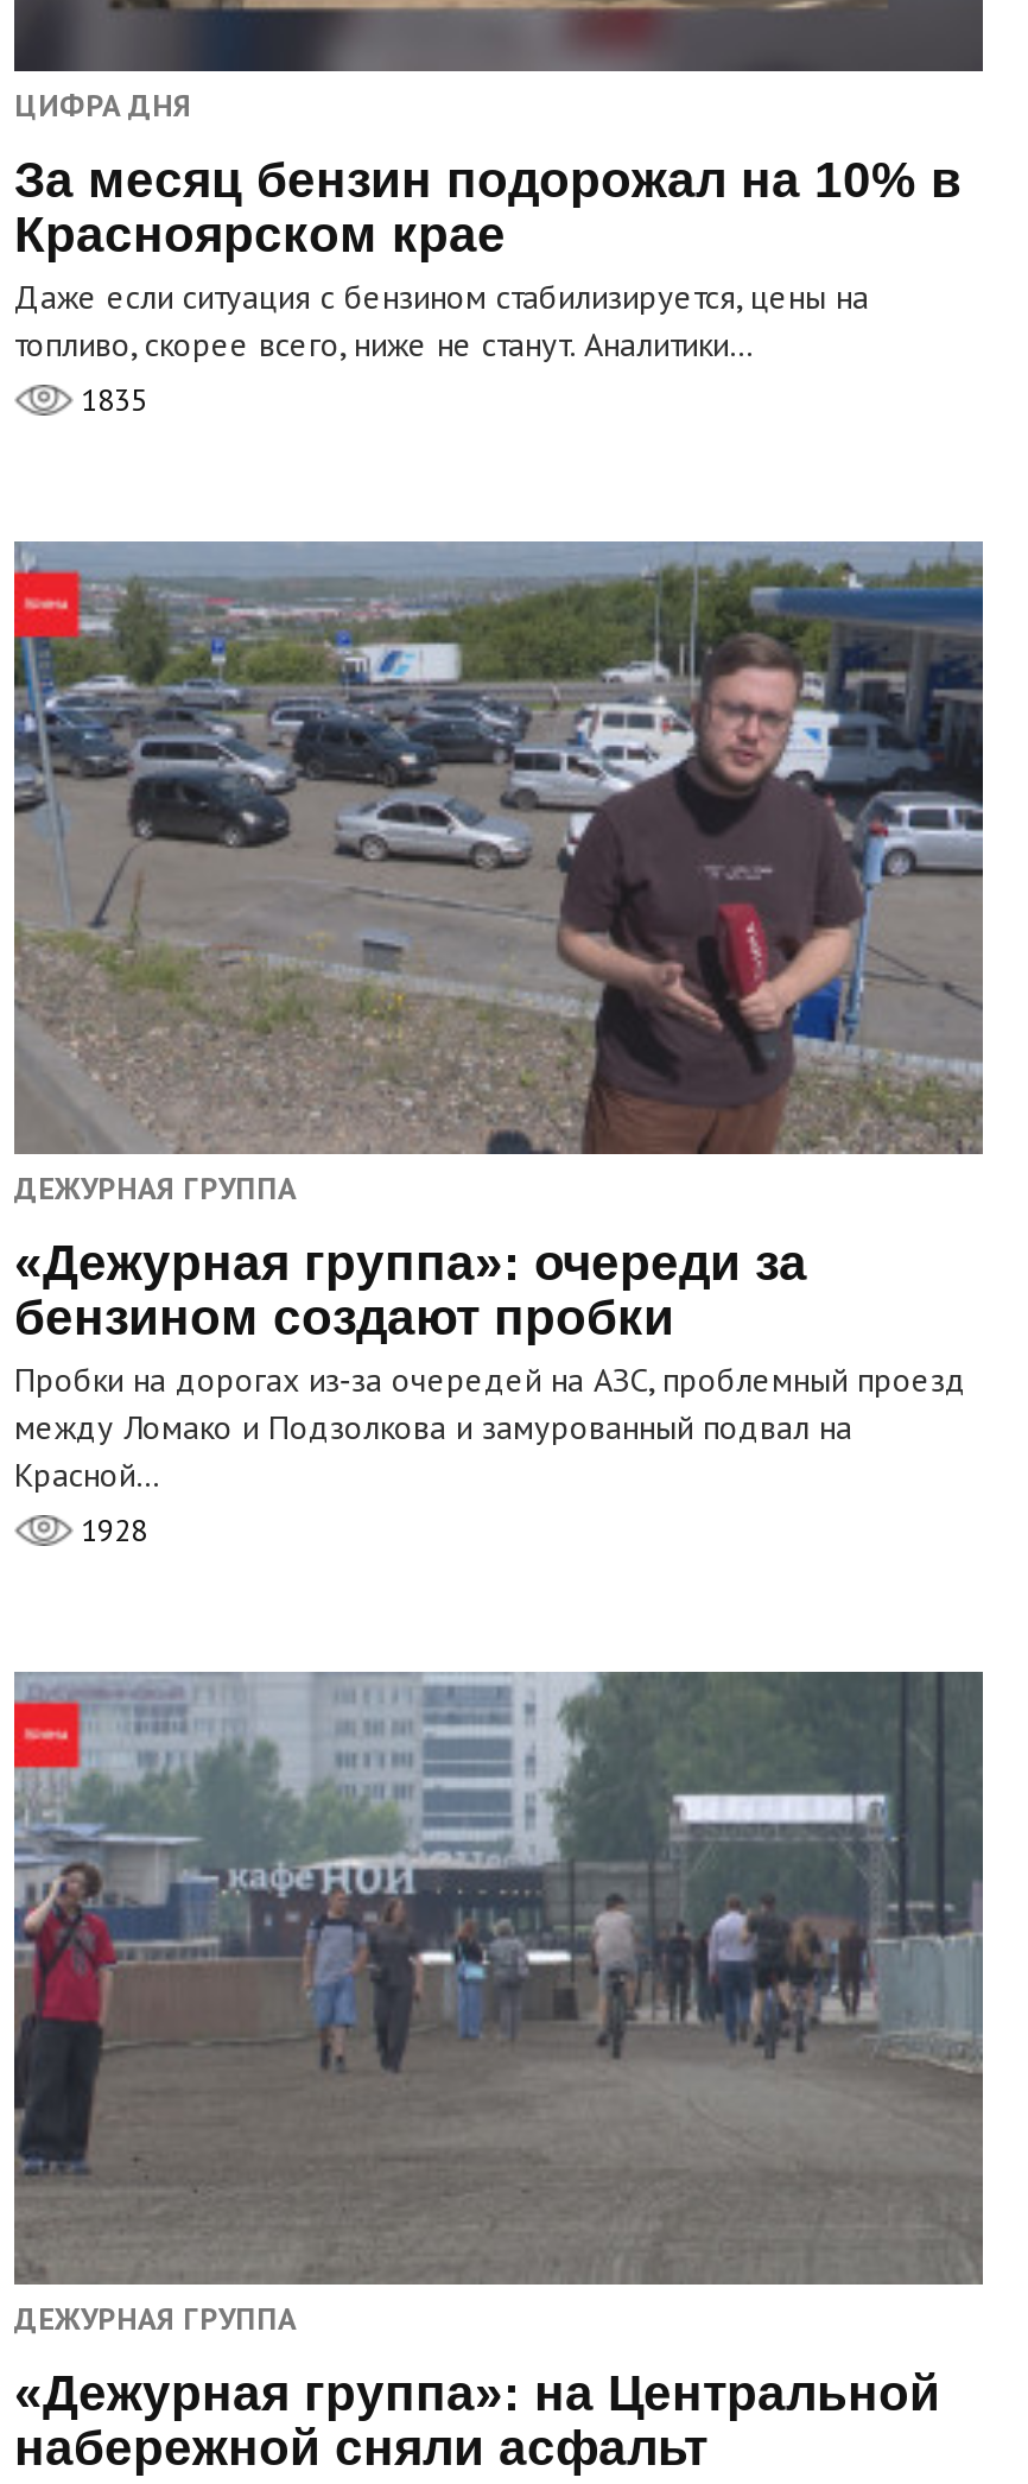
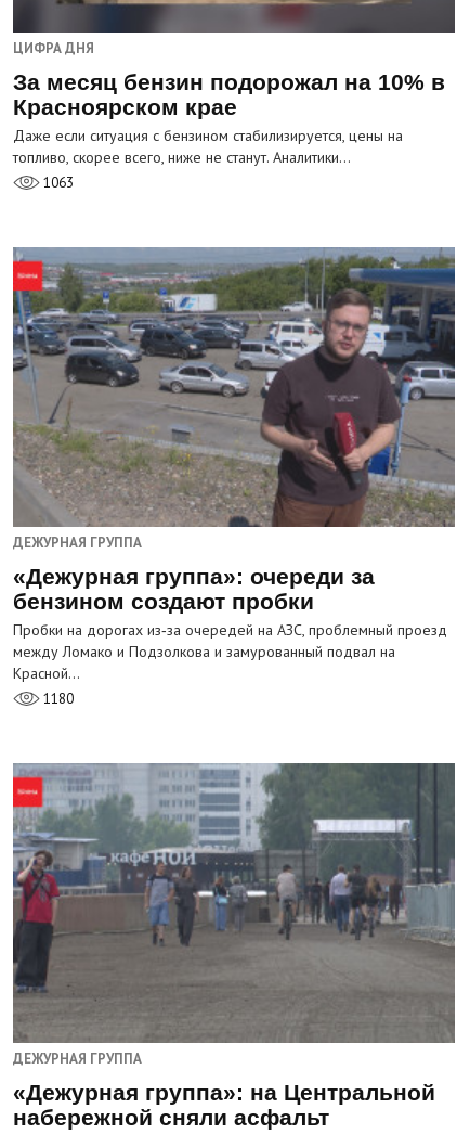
- 1835
+ 1063

- 1928
+ 1180
